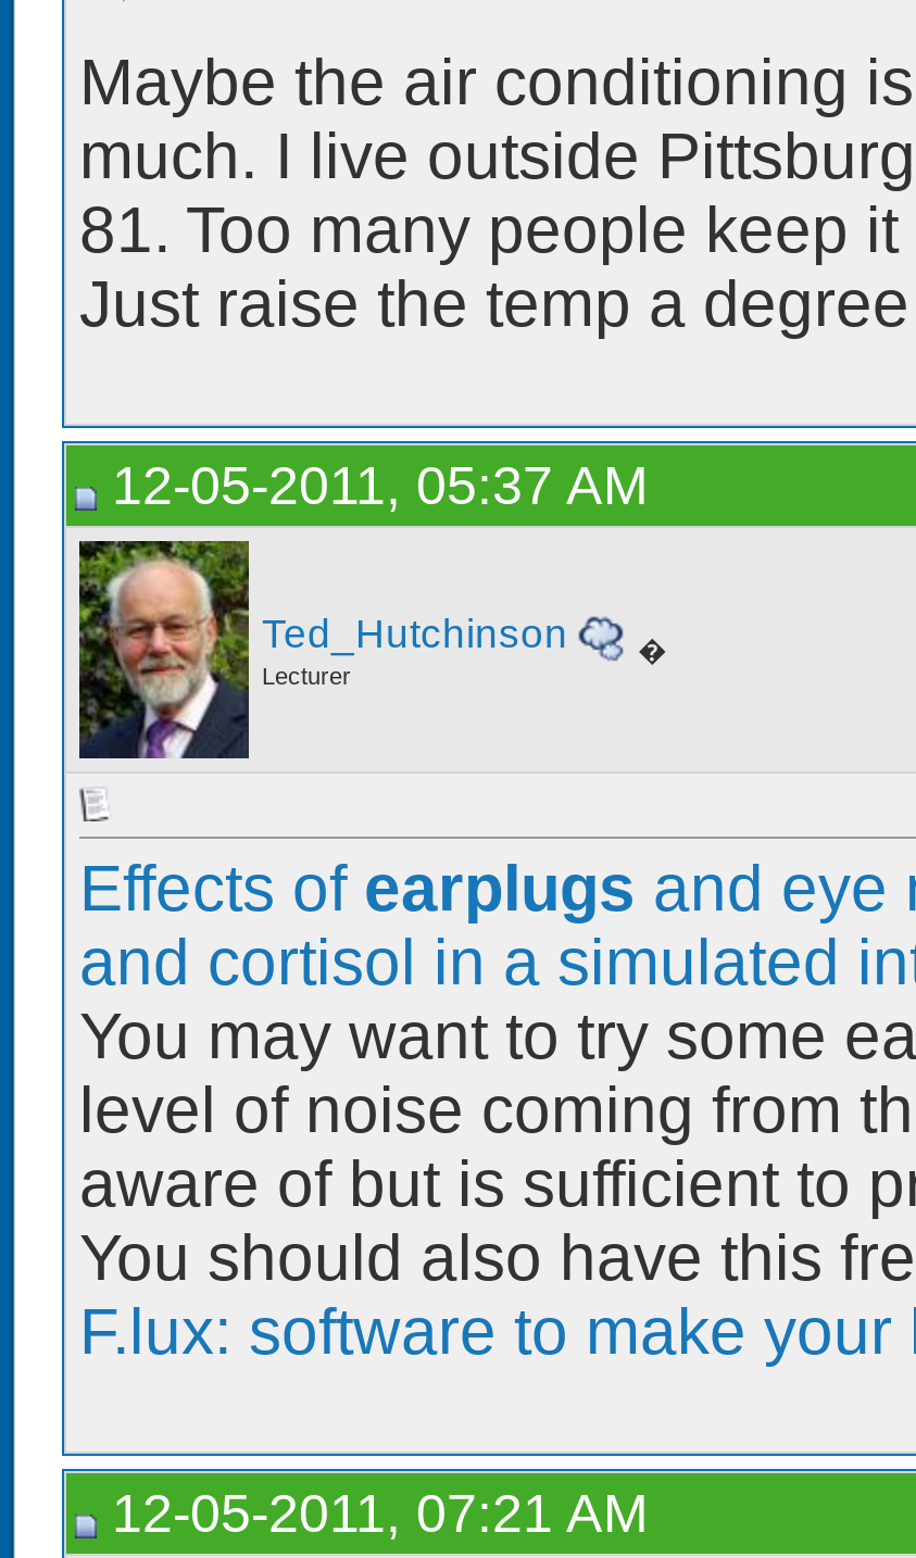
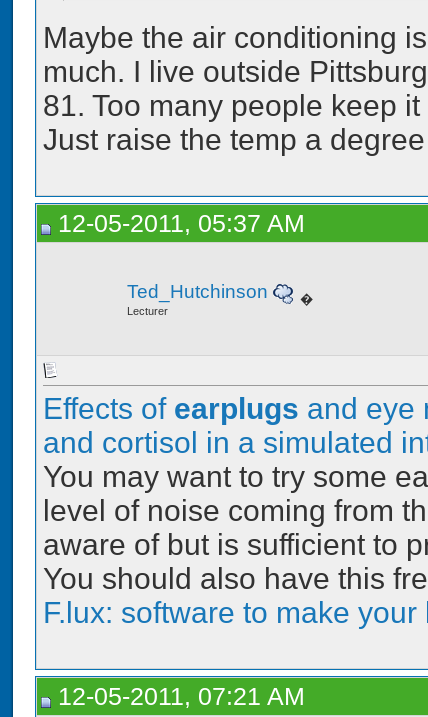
- [image]
